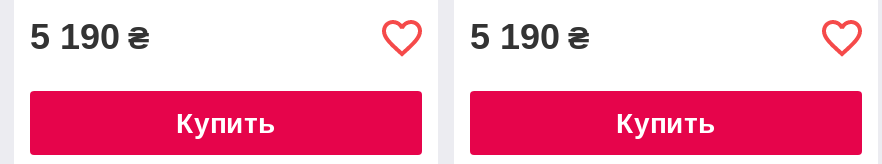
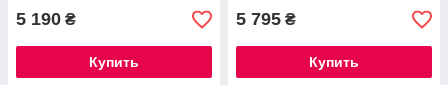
- 5 190 ₴
+ 5 795 ₴
